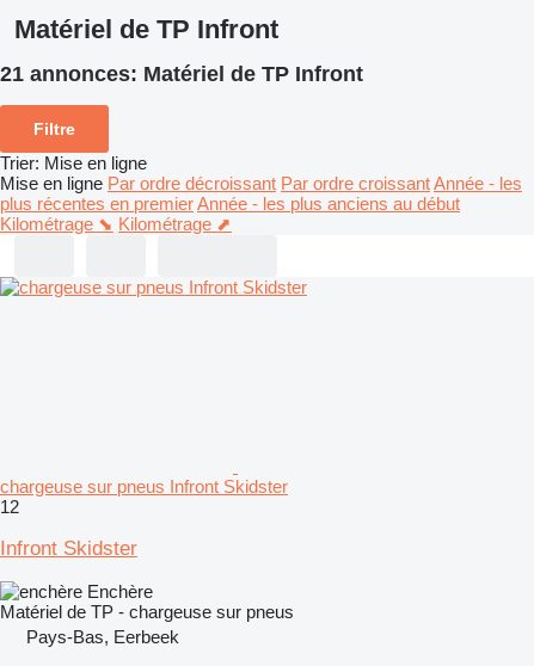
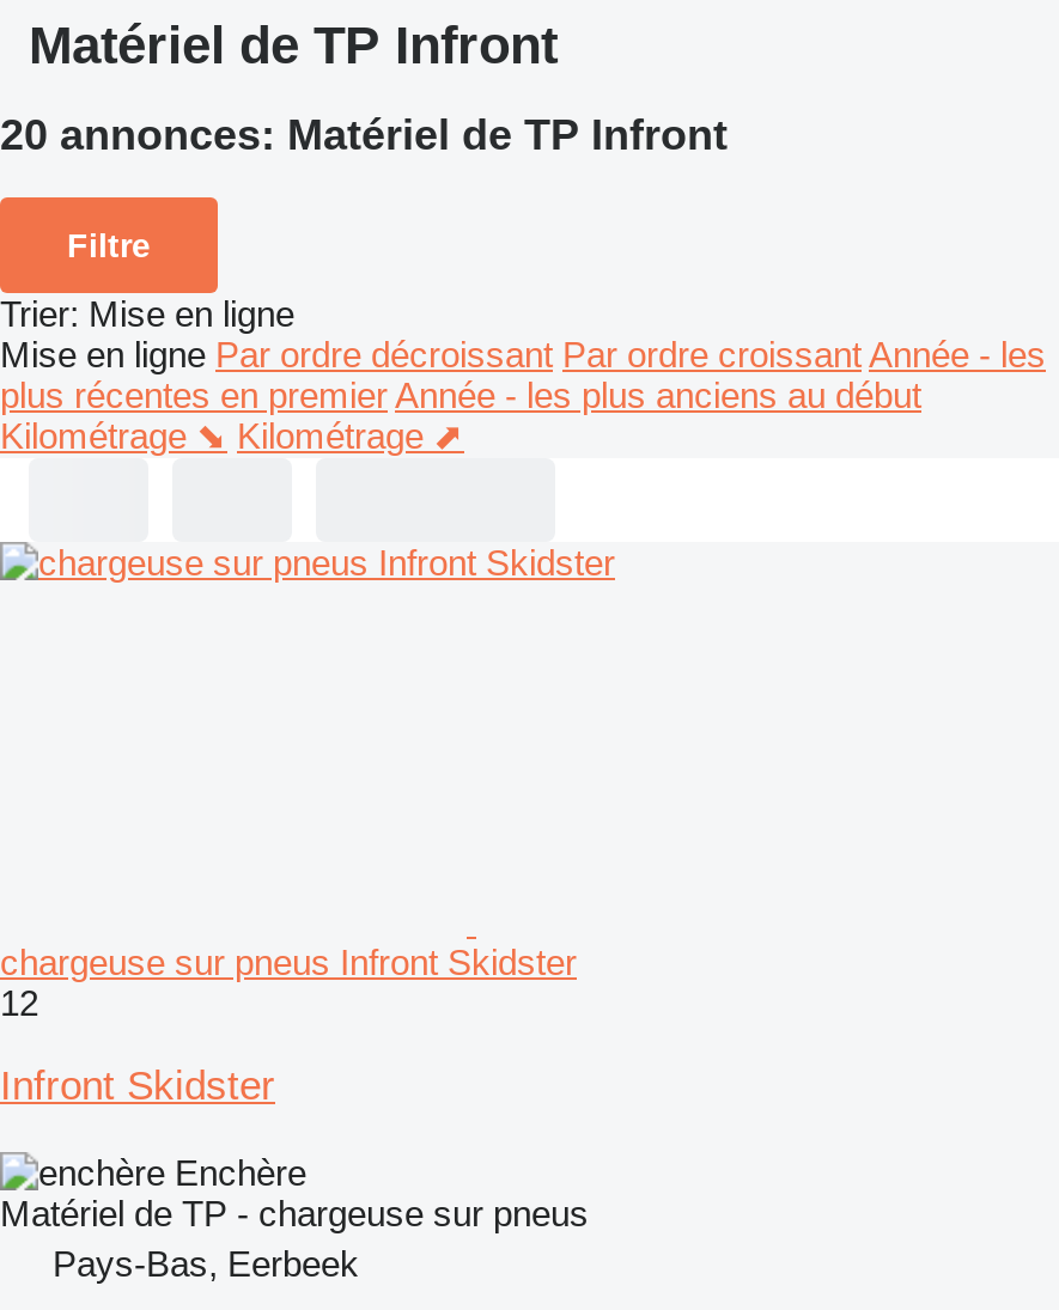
- 21 annonces: Matériel de TP Infront
+ 20 annonces: Matériel de TP Infront
